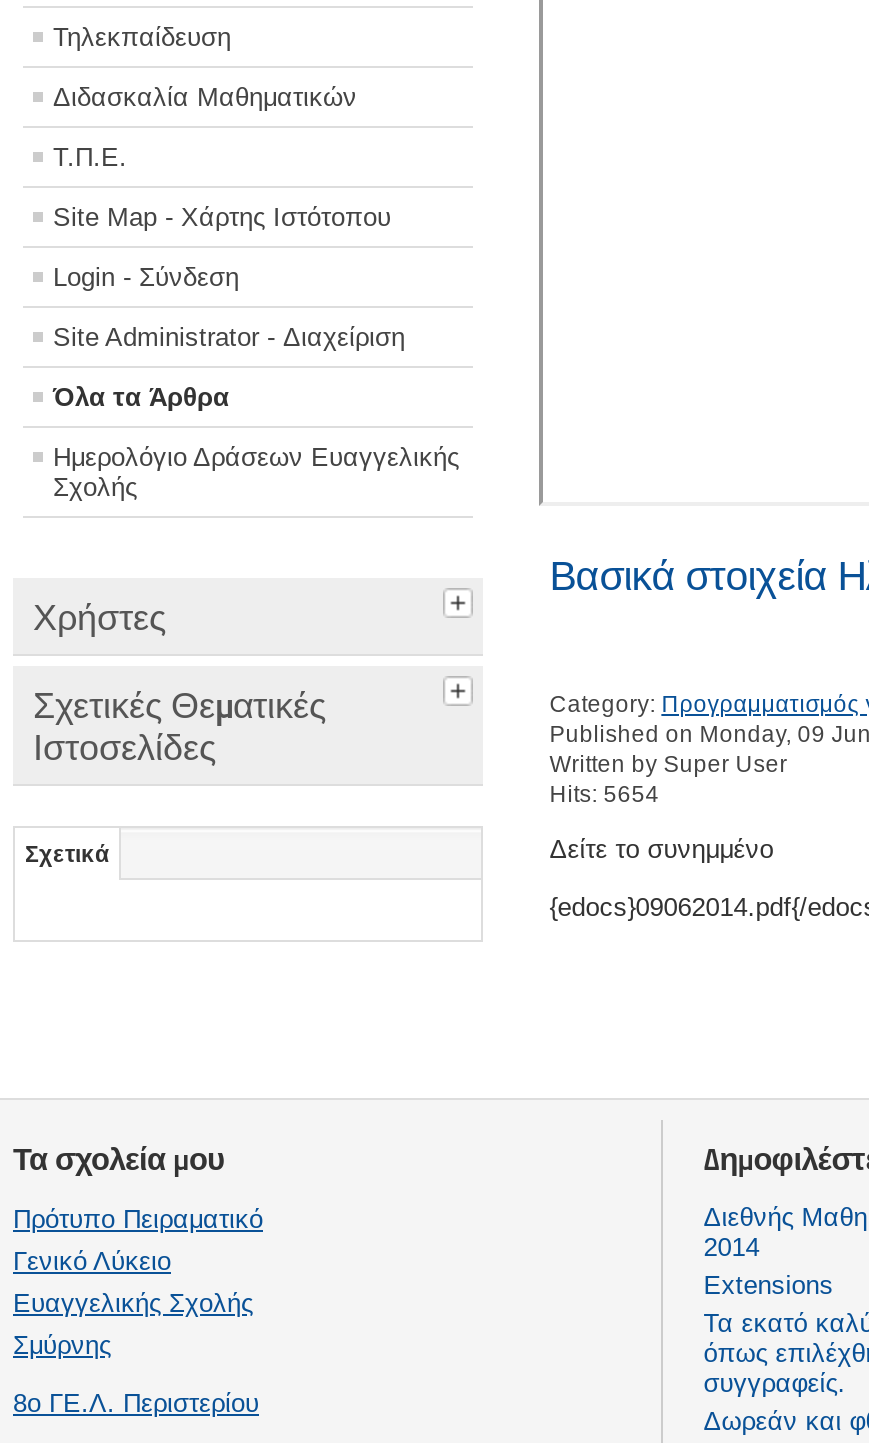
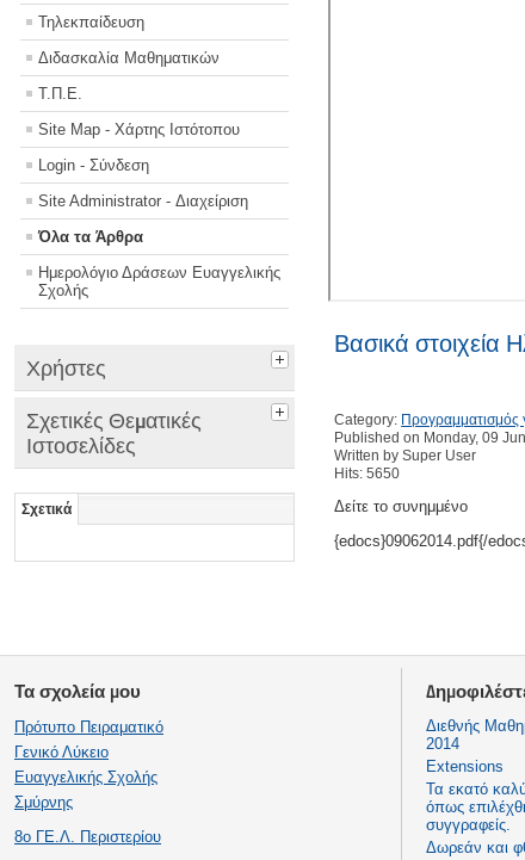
- Hits: 5654
+ Hits: 5650
